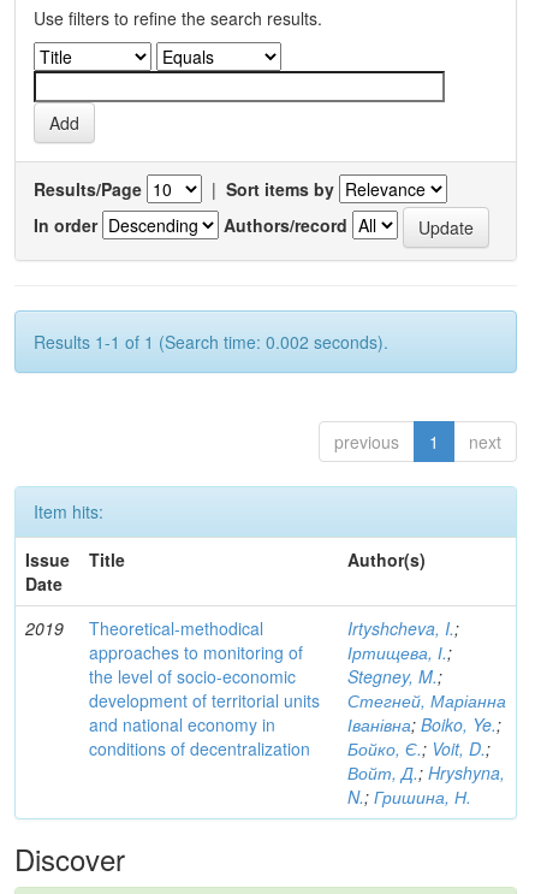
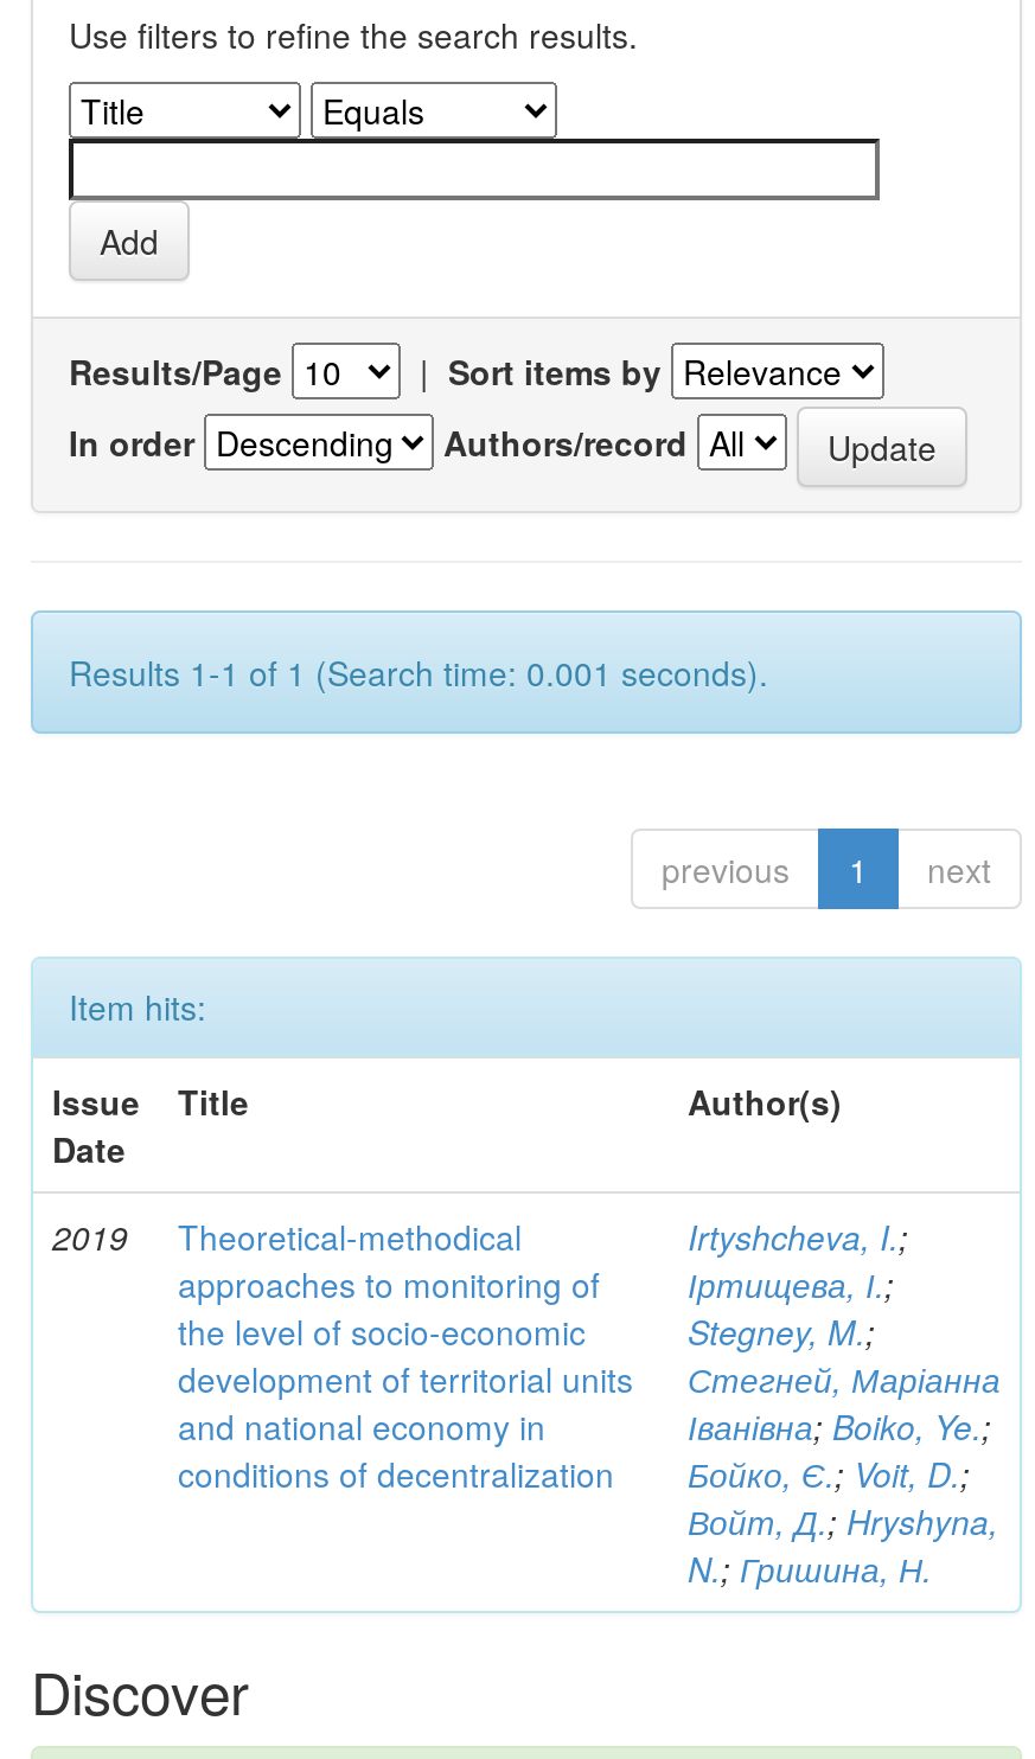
- Results 1-1 of 1 (Search time: 0.002 seconds).
+ Results 1-1 of 1 (Search time: 0.001 seconds).
